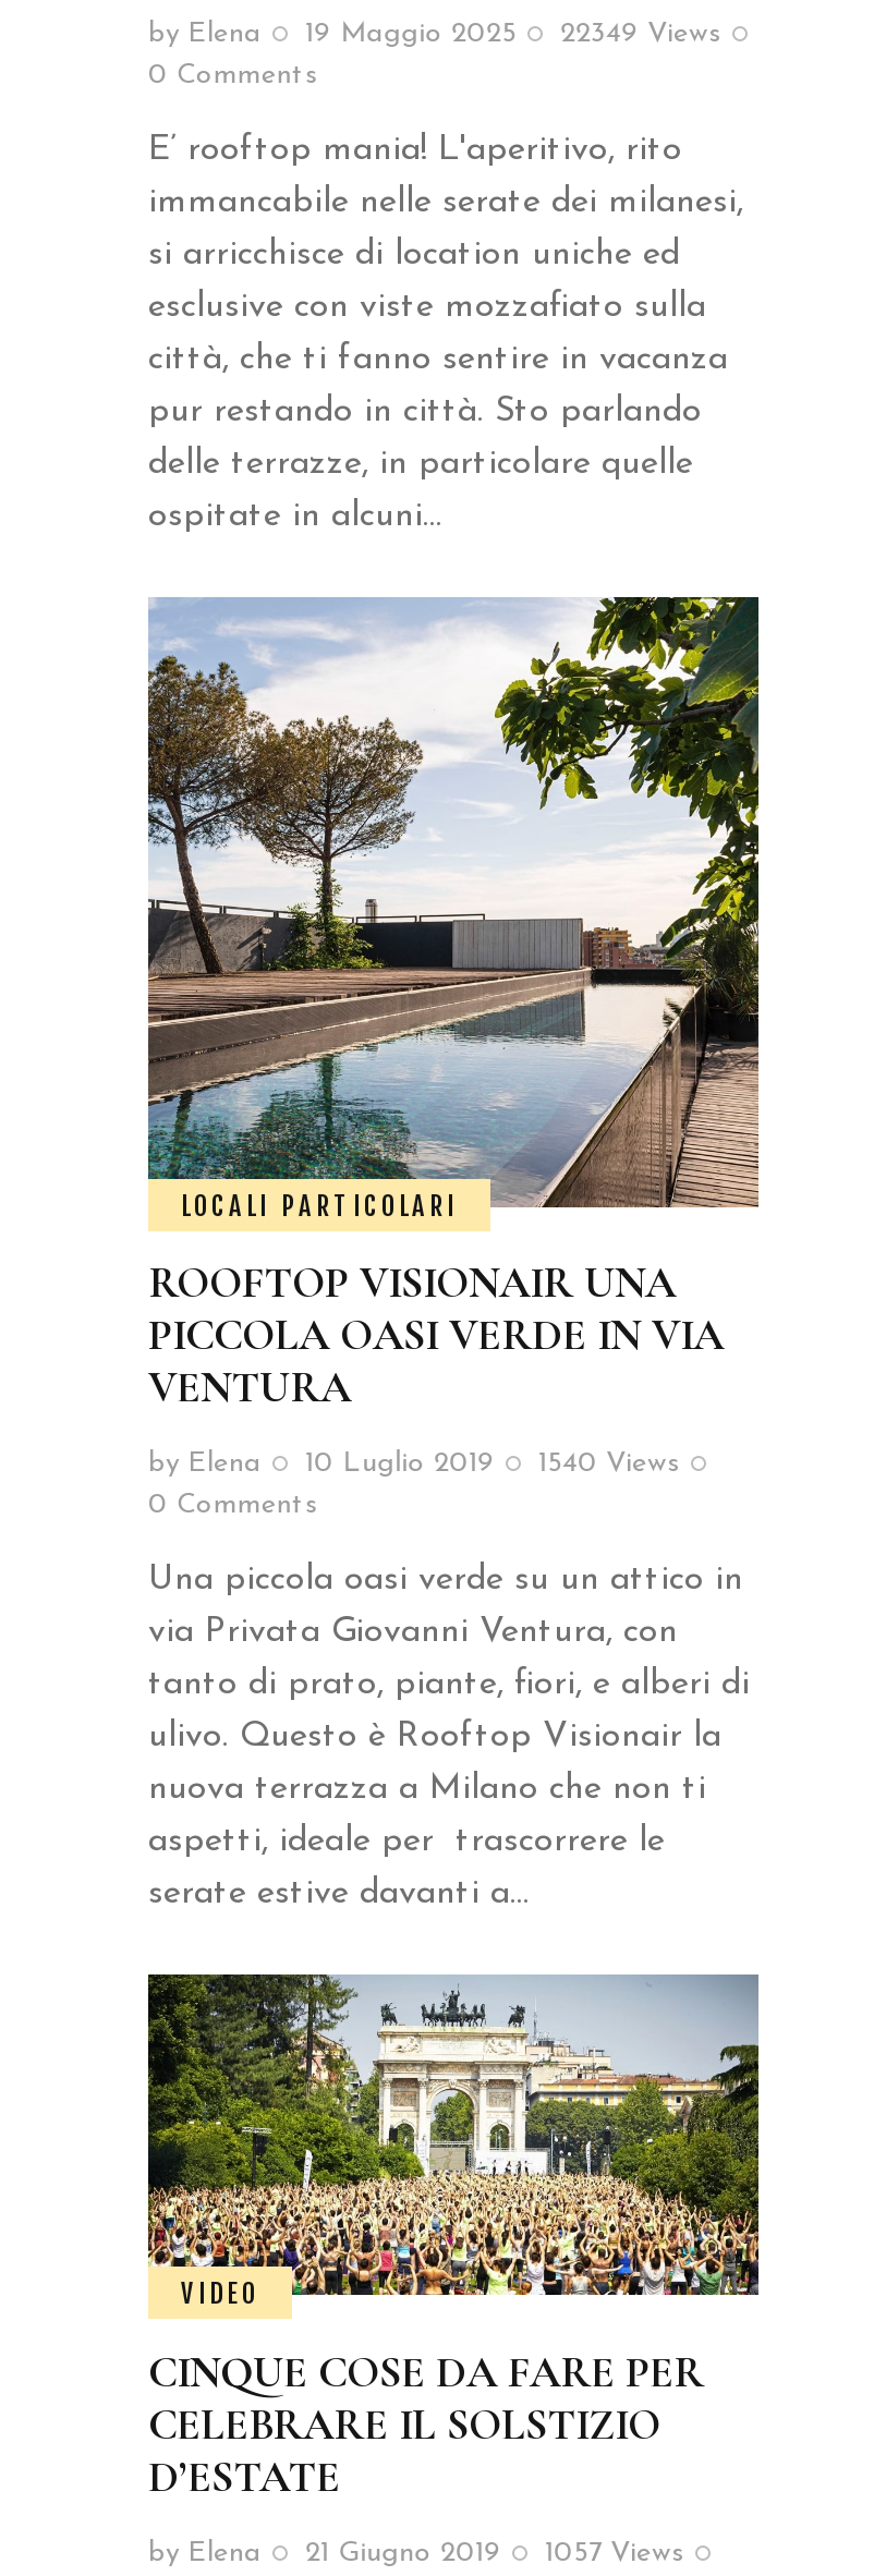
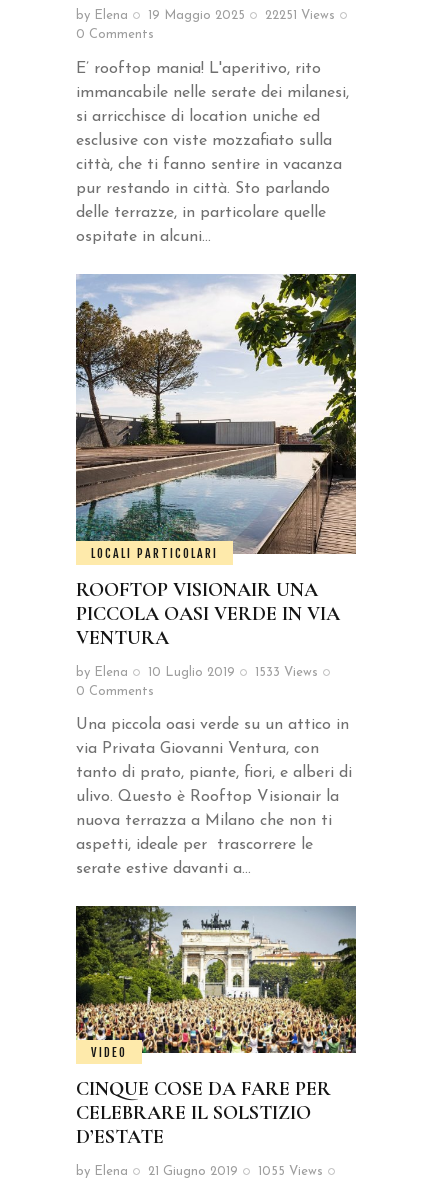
- by Elena 19 Maggio 2025 22349 Views
+ by Elena 19 Maggio 2025 22251 Views

- by Elena 10 Luglio 2019 1540 Views
+ by Elena 10 Luglio 2019 1533 Views

- by Elena 21 Giugno 2019 1057 Views
+ by Elena 21 Giugno 2019 1055 Views
